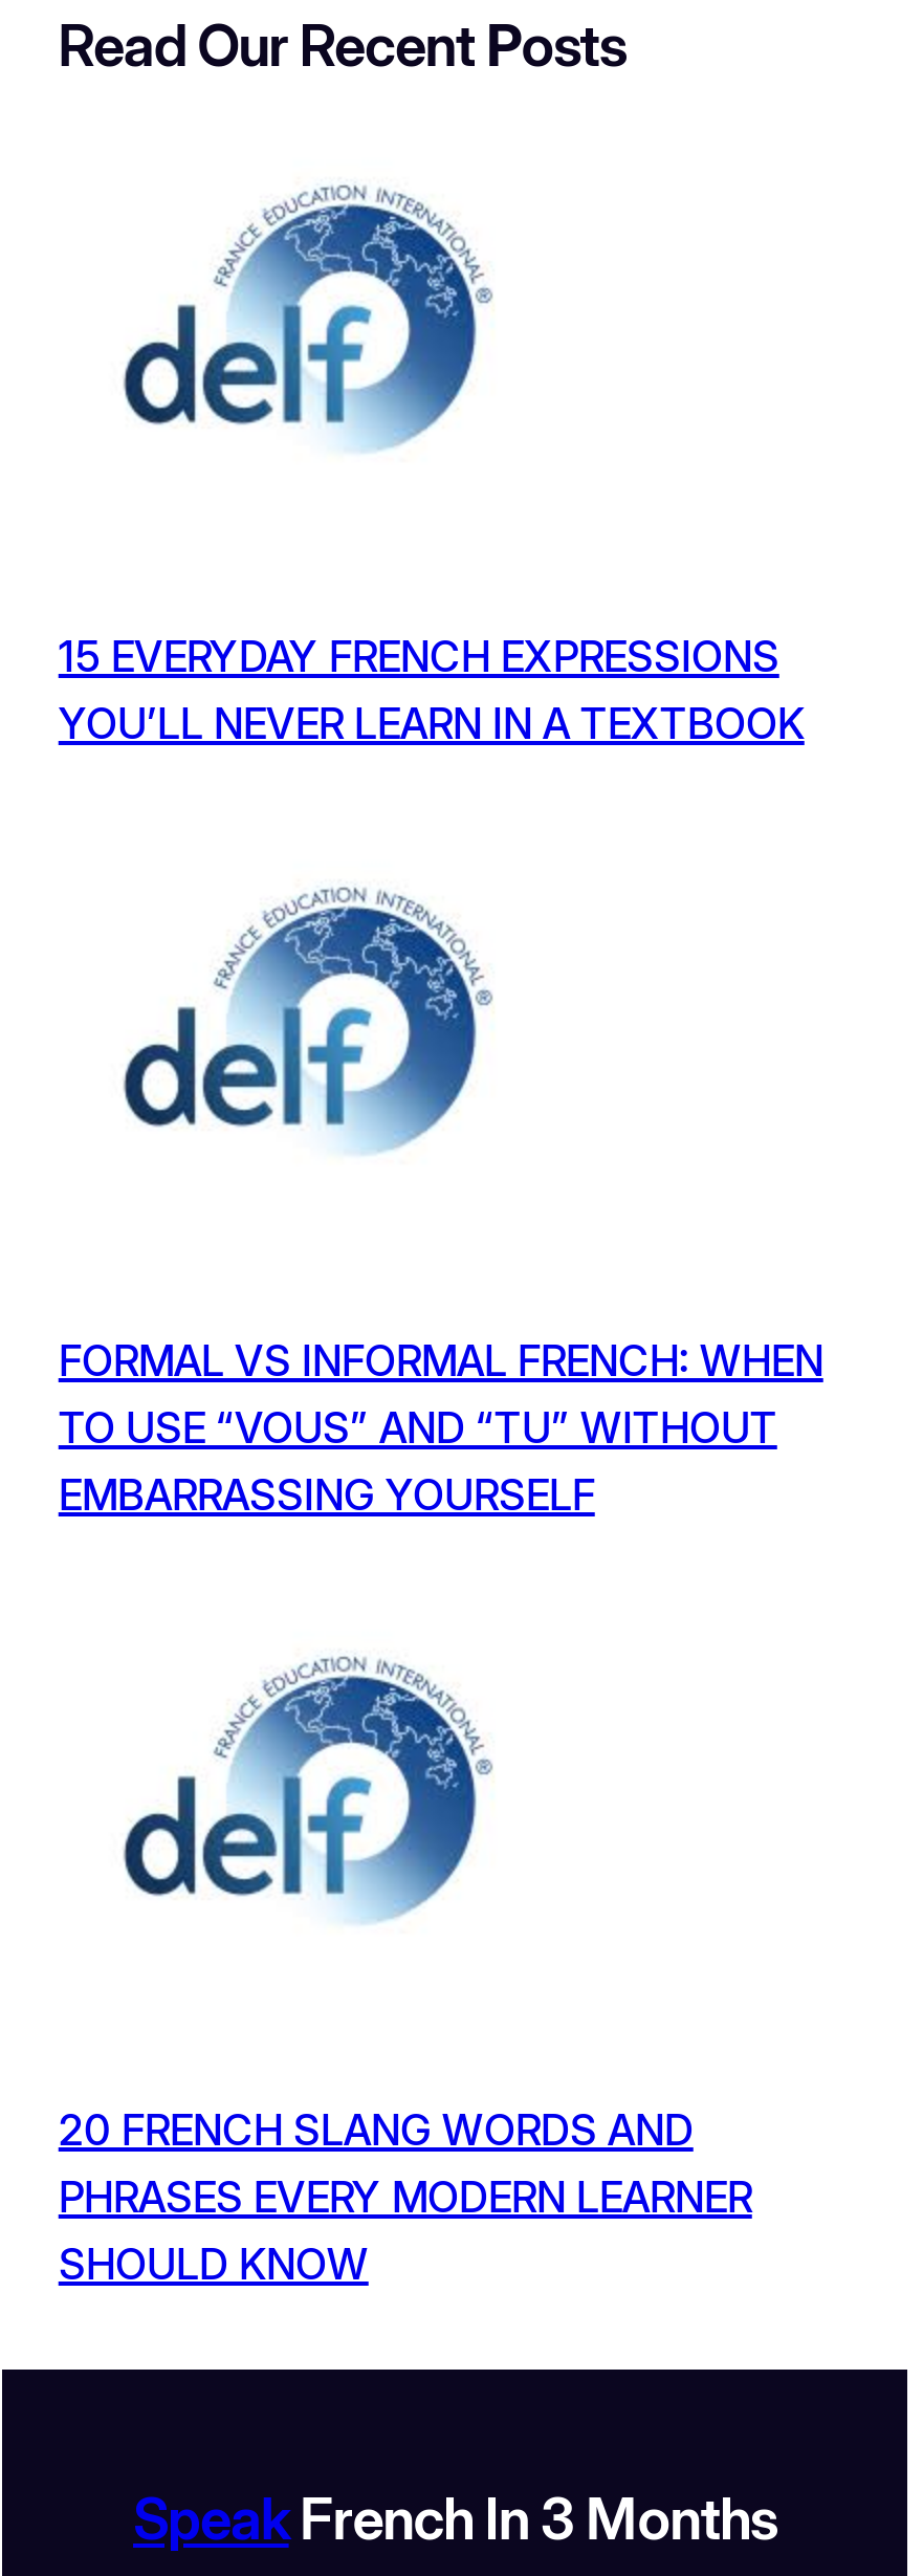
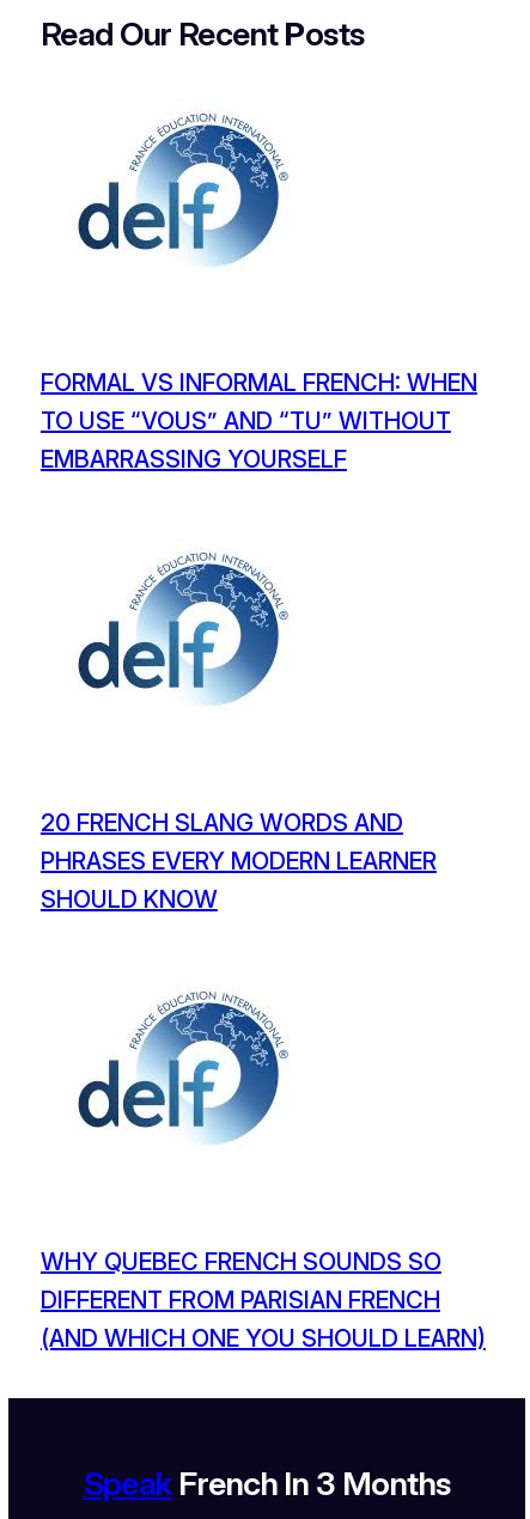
- 15 EVERYDAY FRENCH EXPRESSIONS
- YOU’LL NEVER LEARN IN A TEXTBOOK

moved up: [image]

moved up: [image] | FORMAL VS INFORMAL FRENCH: WHEN | TO USE “VOUS” AND “TU” WITHOUT | EMBARRASSING YOURSELF | 20 FRENCH SLANG WORDS AND | PHRASES EVERY MODERN LEARNER | SHOULD KNOW

+ WHY QUEBEC FRENCH SOUNDS SO
+ DIFFERENT FROM PARISIAN FRENCH
+ (AND WHICH ONE YOU SHOULD LEARN)
